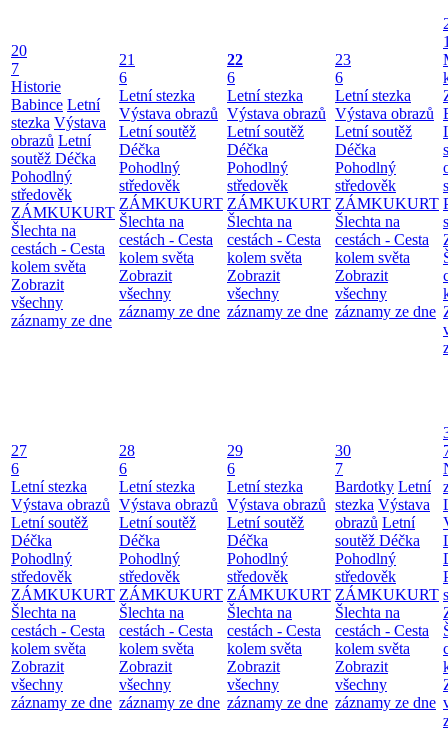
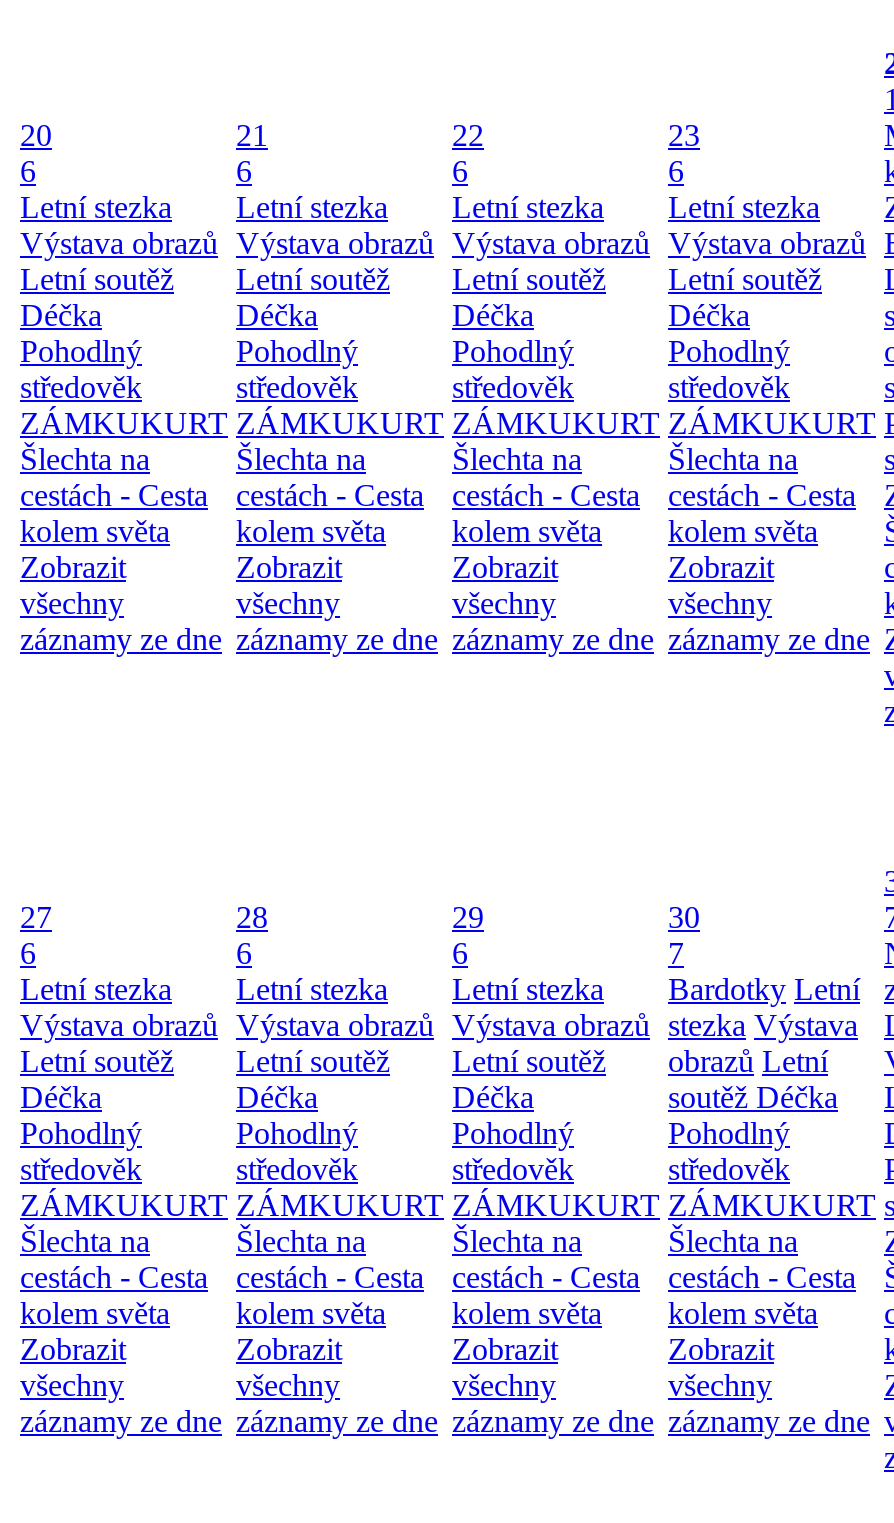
- 7
- Historie
- Babince Letní
- stezka Výstava
- obrazů Letní
- soutěž Déčka
+ 6
+ Letní stezka
+ Výstava obrazů
+ Letní soutěž
+ Déčka
